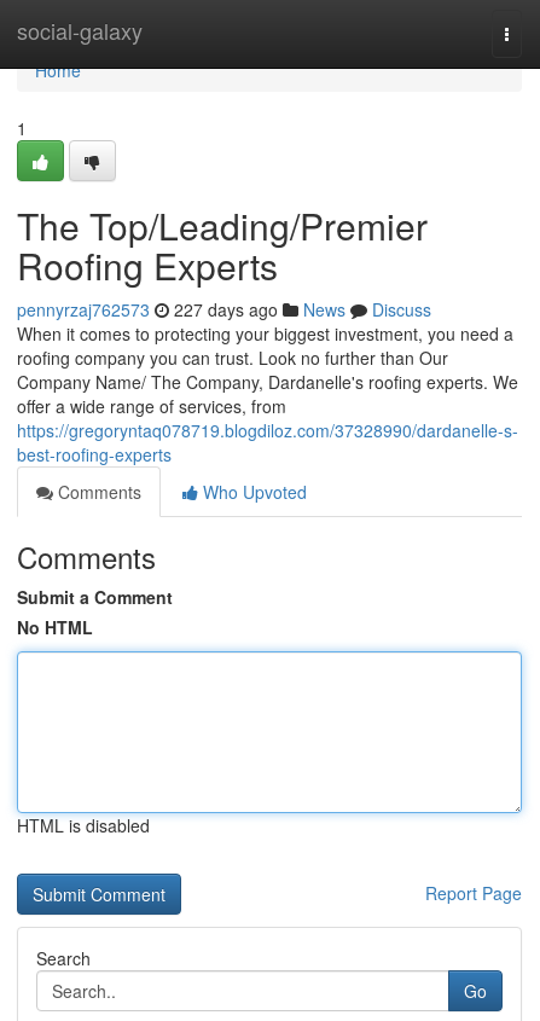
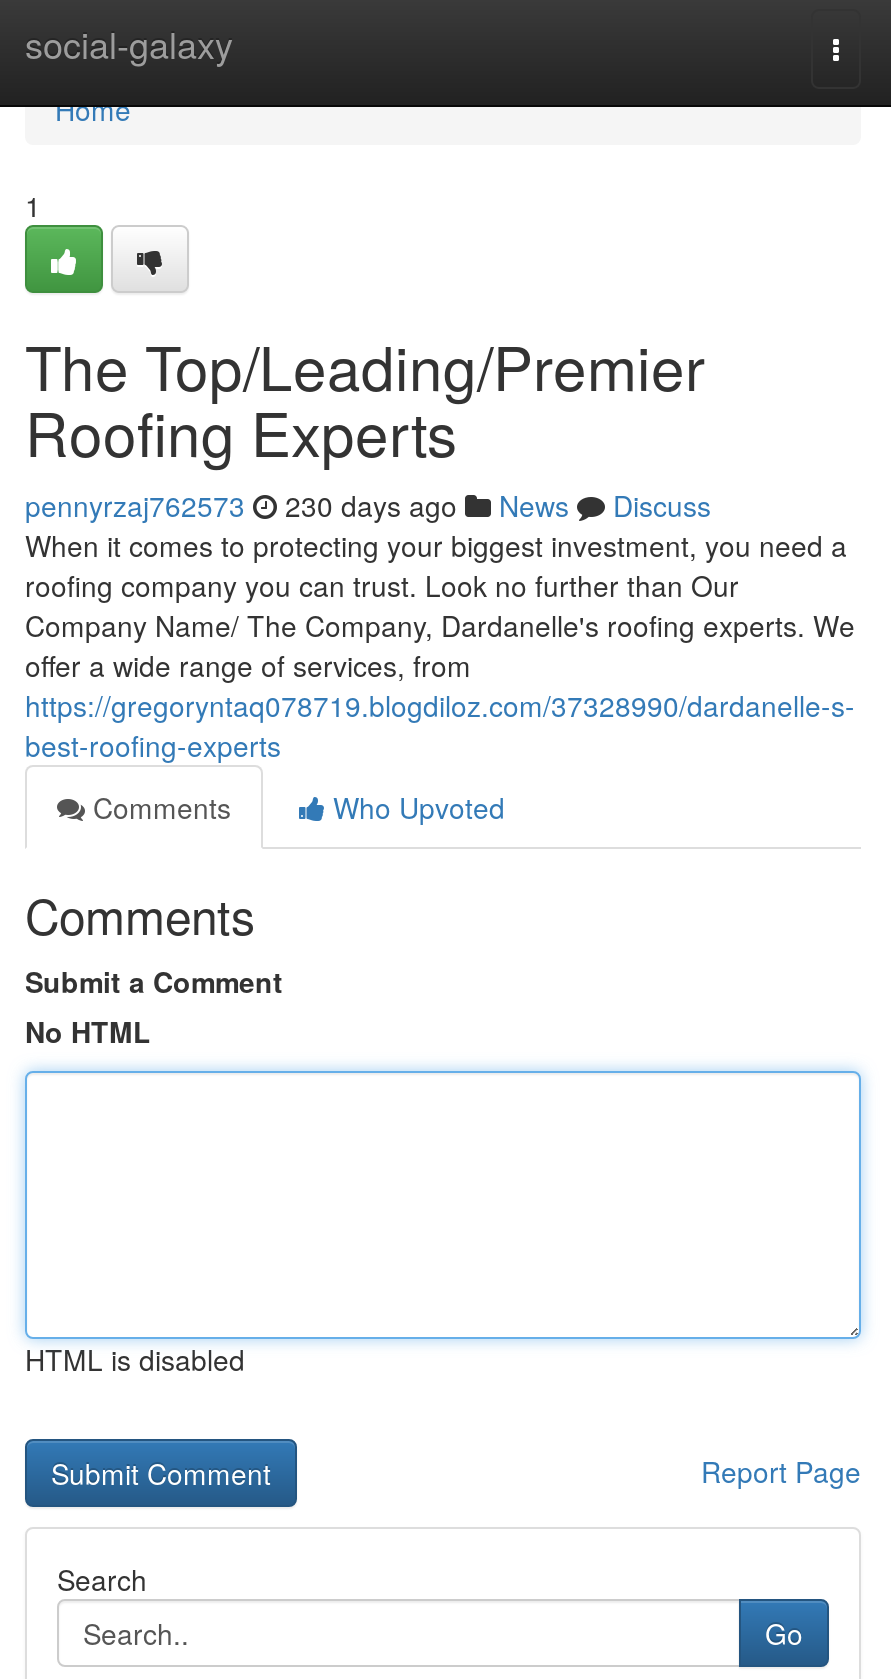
- pennyrzaj762573 227 days ago News Discuss
+ pennyrzaj762573 230 days ago News Discuss
